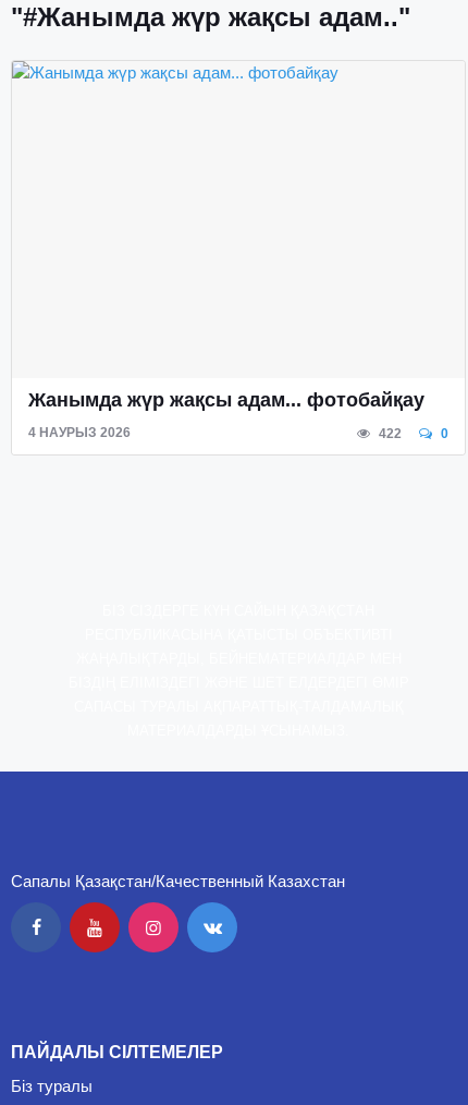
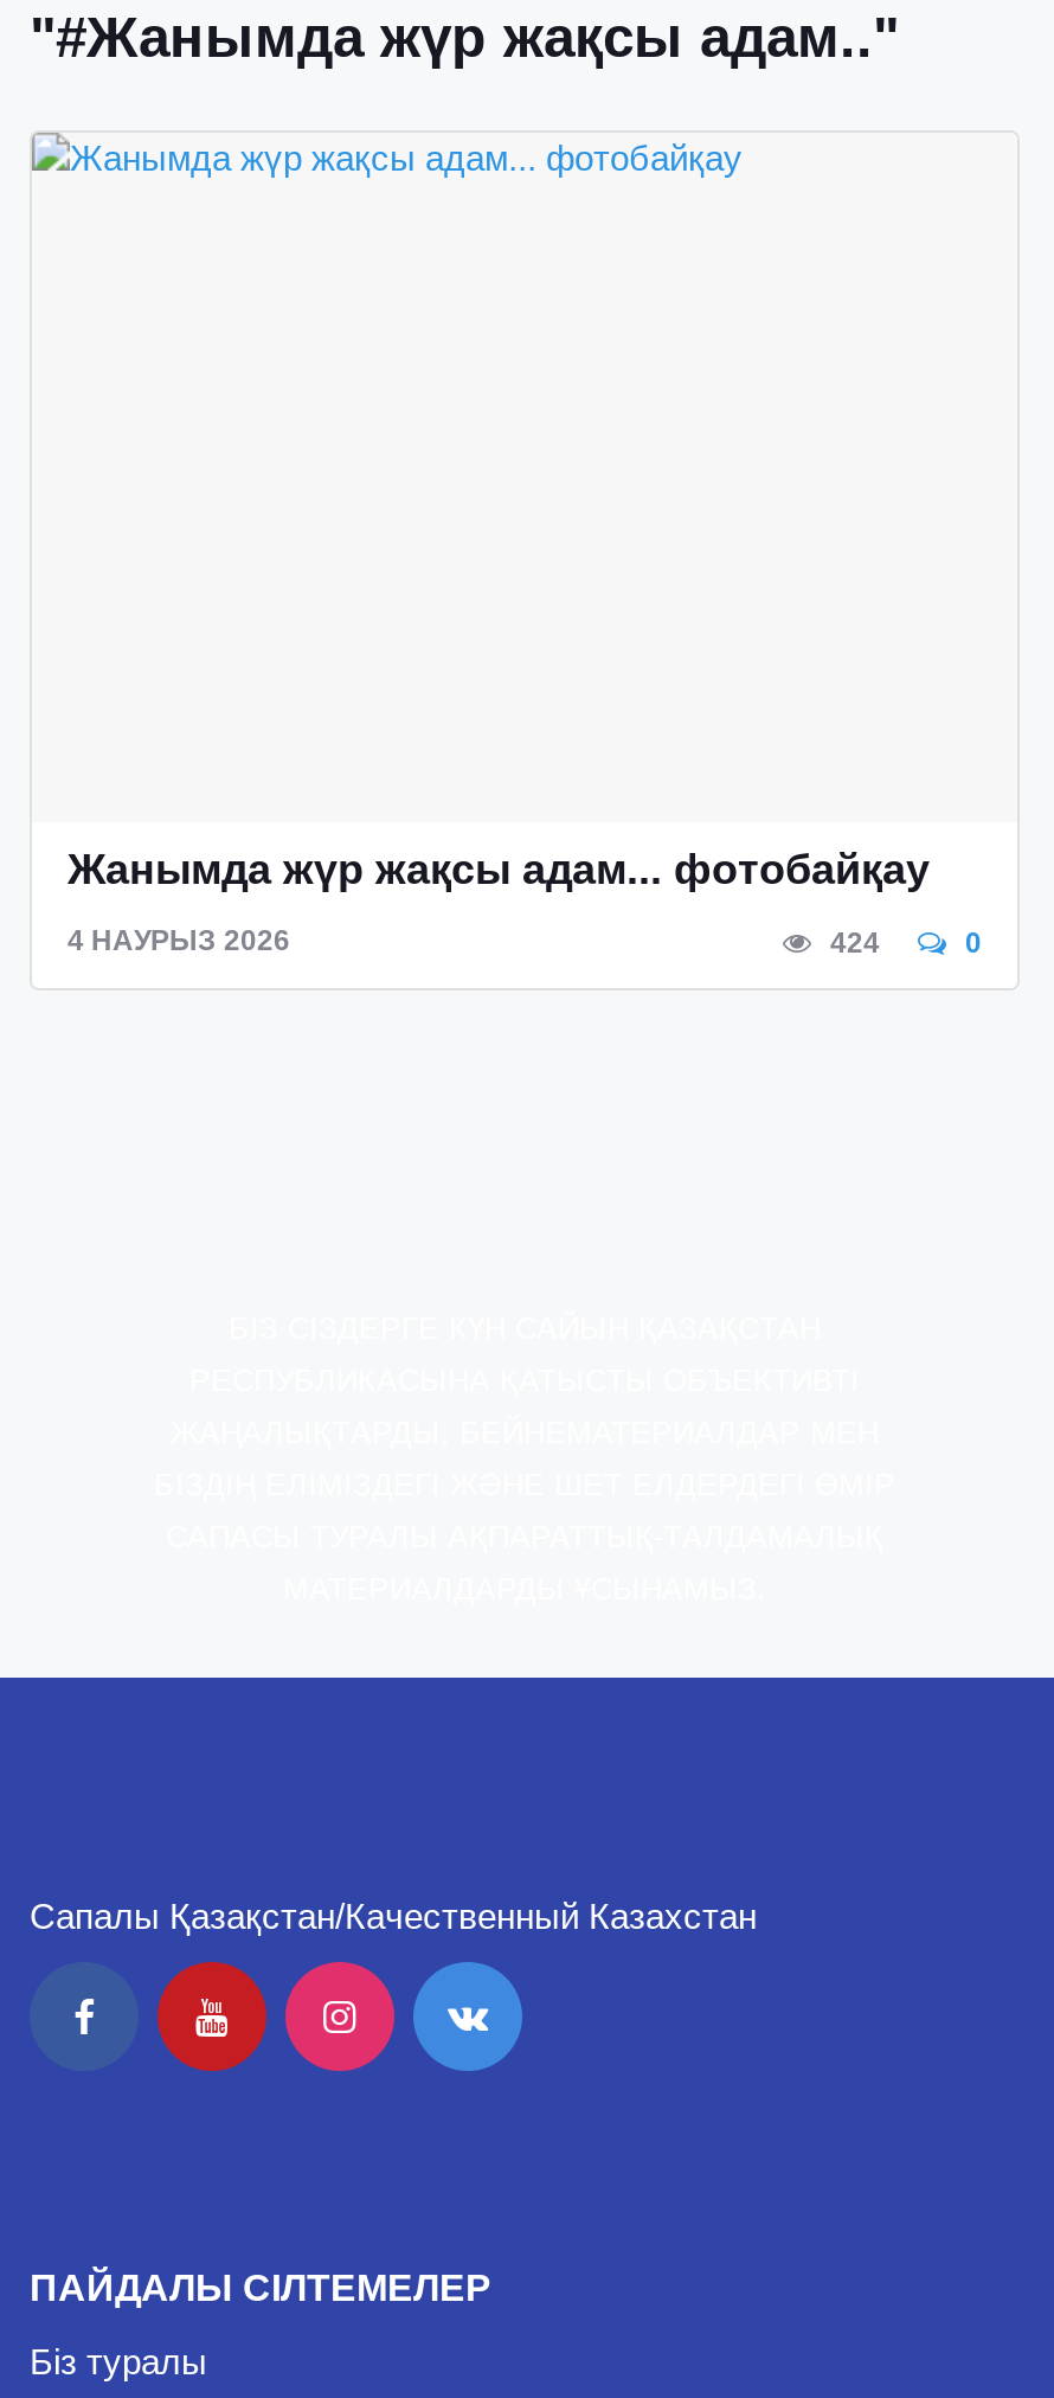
- 422
+ 424
